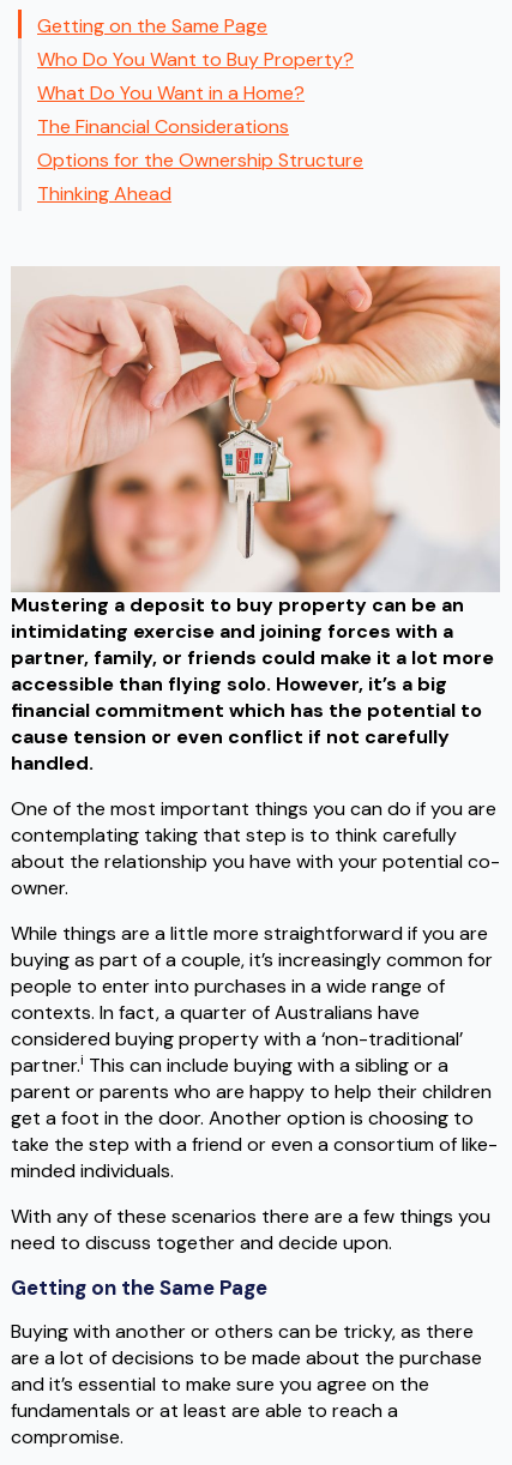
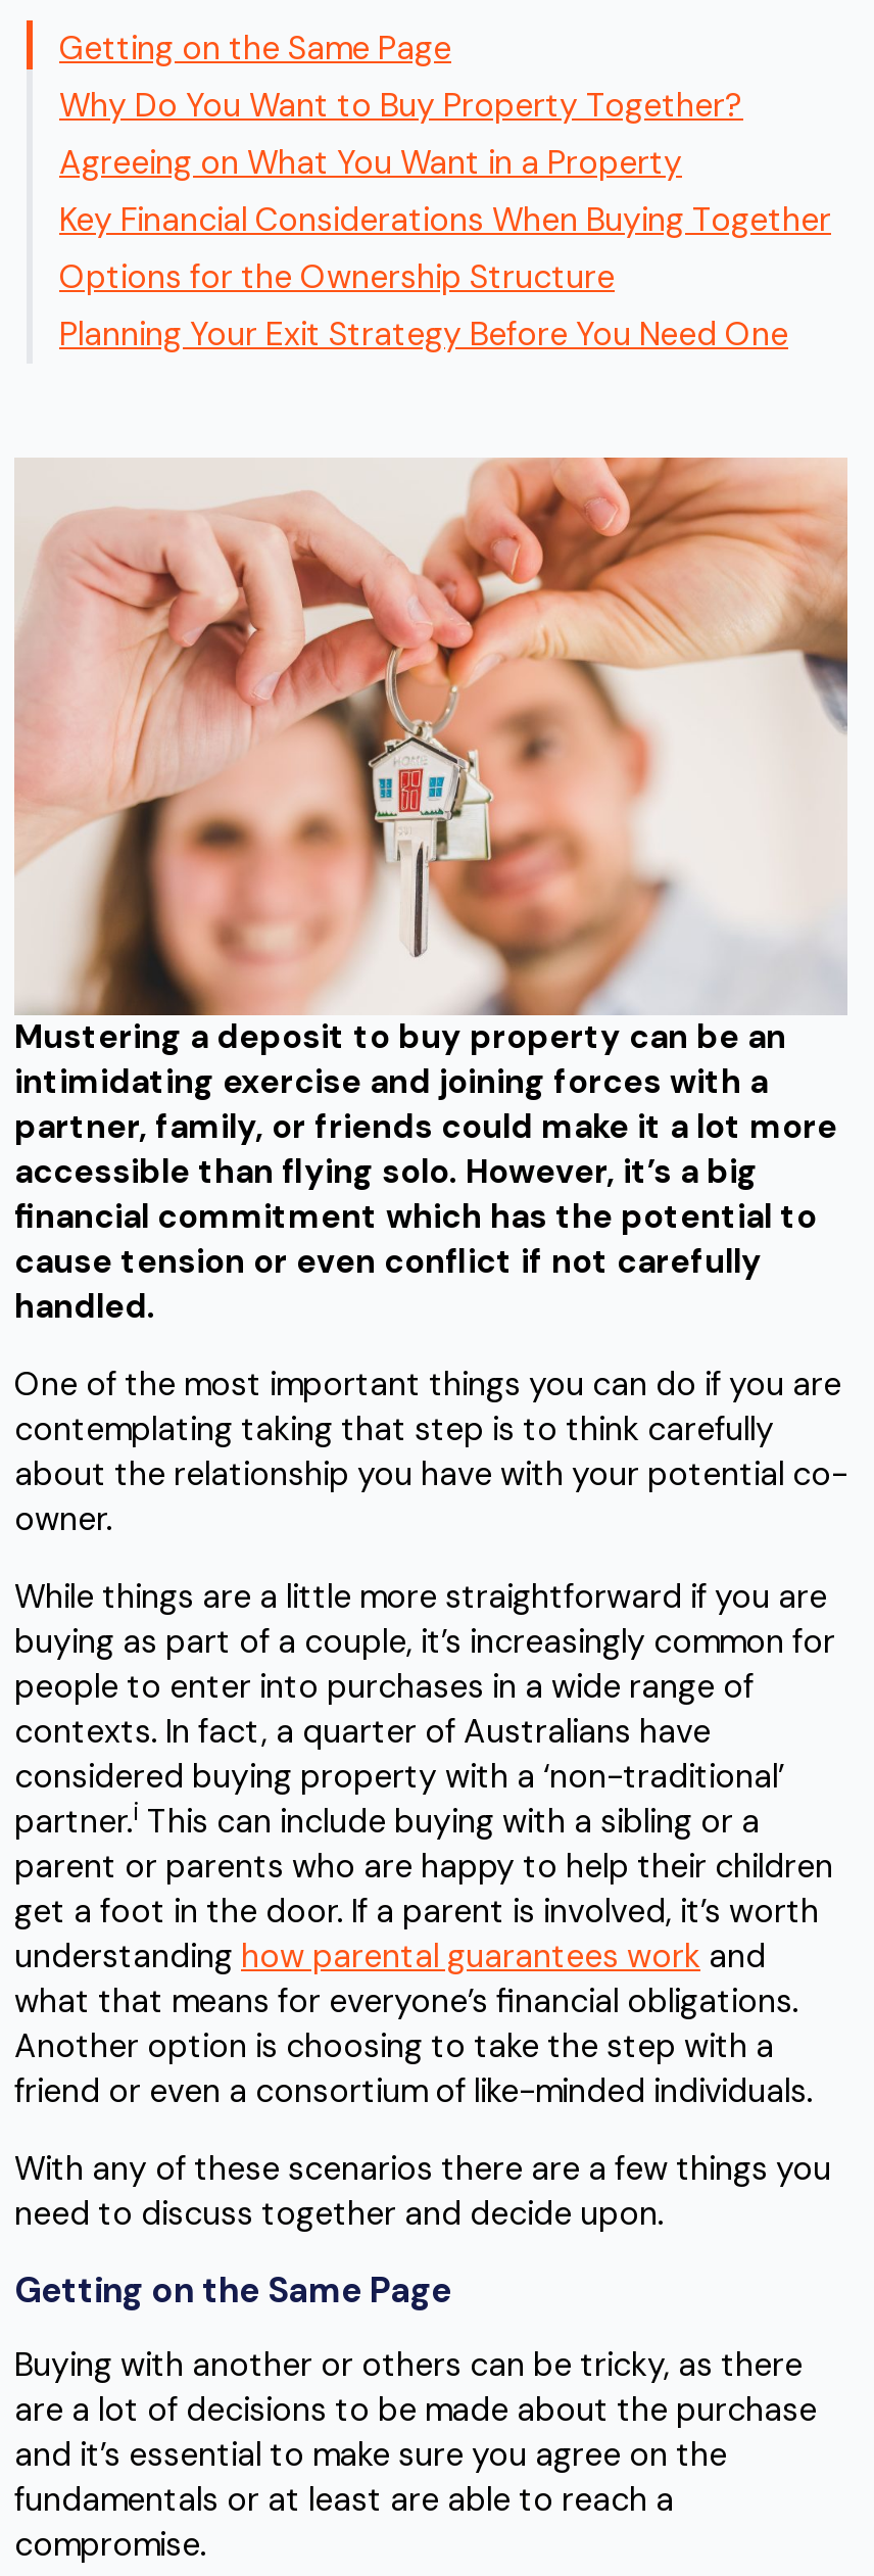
- Who Do You Want to Buy Property?
- What Do You Want in a Home?
- The Financial Considerations
+ Why Do You Want to Buy Property Together?
+ Agreeing on What You Want in a Property
+ Key Financial Considerations When Buying Together

- Thinking Ahead
+ Planning Your Exit Strategy Before You Need One

- get a foot in the door. Another option is choosing to
- take the step with a friend or even a consortium of like-
- minded individuals.
+ get a foot in the door. If a parent is involved, it’s worth
+ understanding how parental guarantees work and
+ what that means for everyone’s financial obligations.
+ Another option is choosing to take the step with a
+ friend or even a consortium of like-minded individuals.
